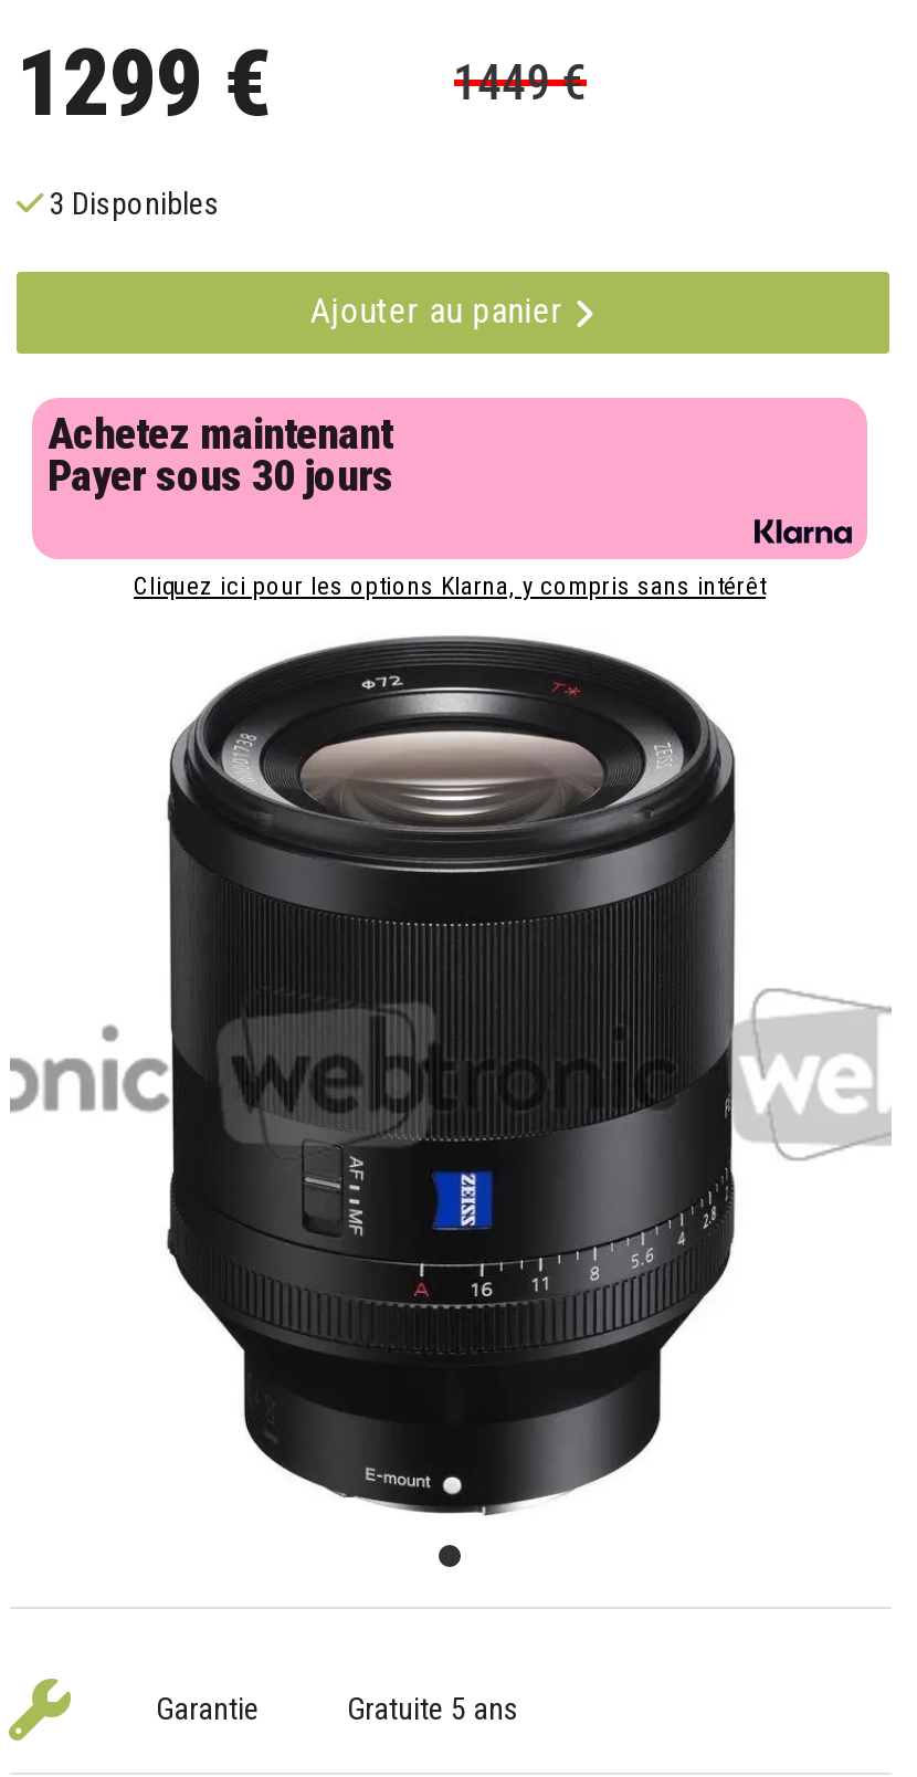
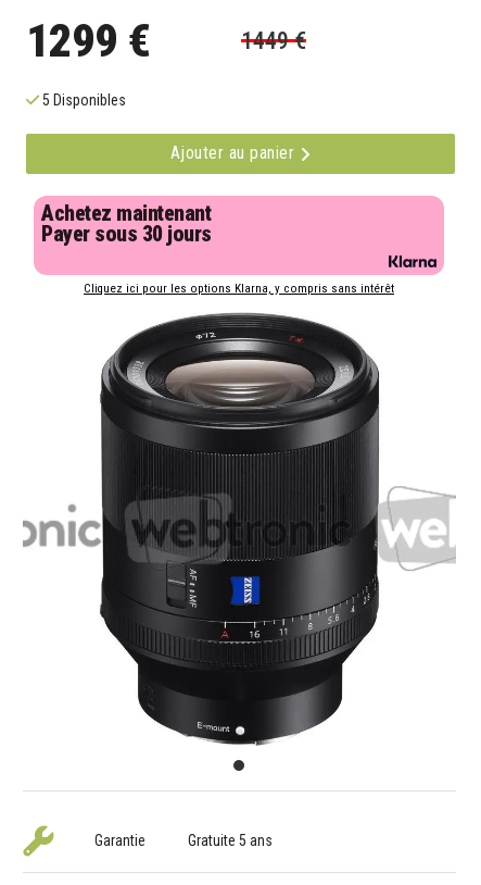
- 3 Disponibles
+ 5 Disponibles
